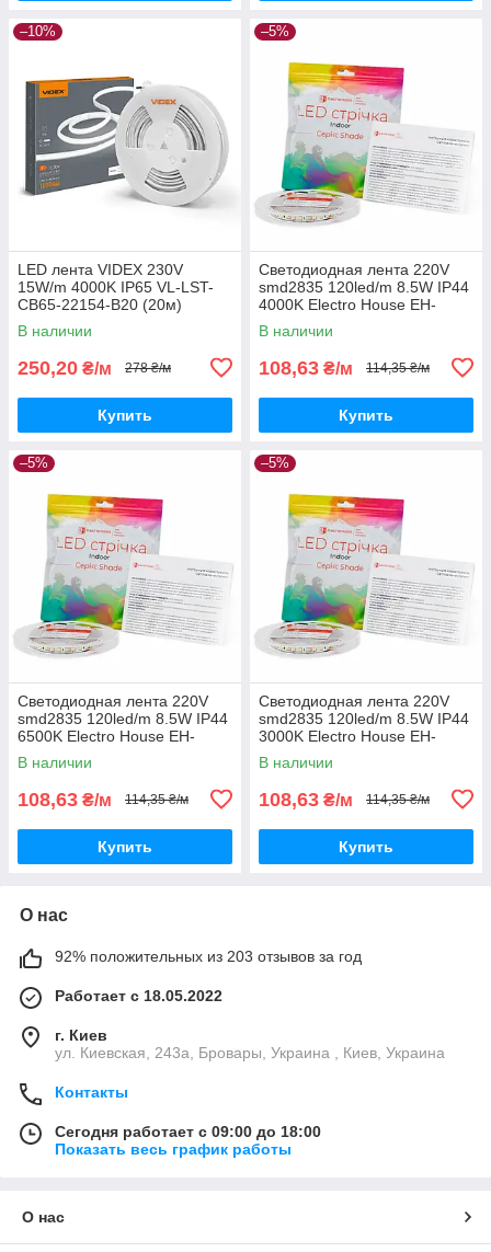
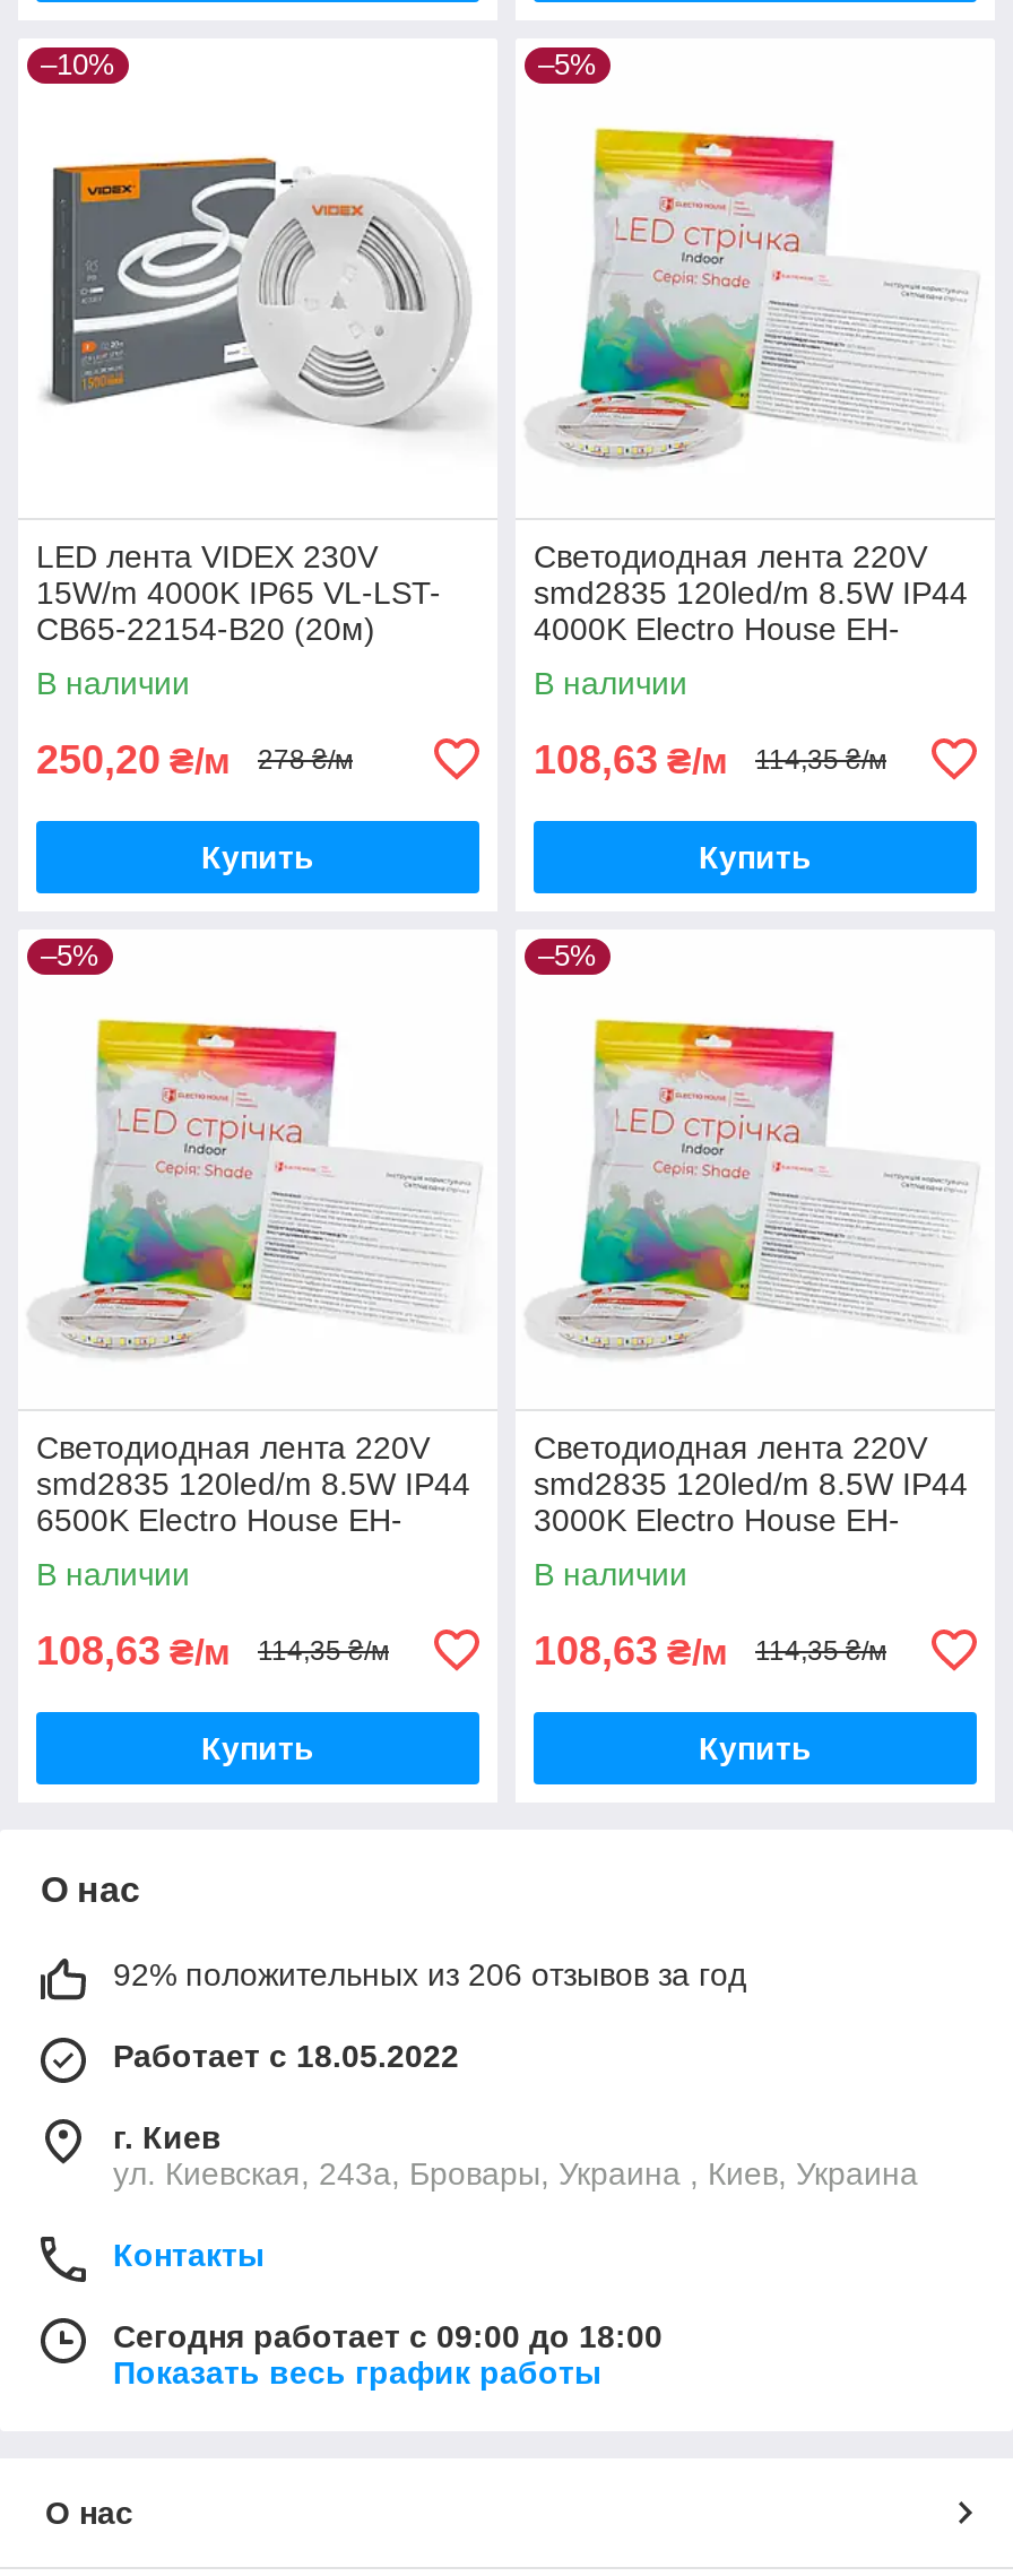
- 92% положительных из 203 отзывов за год
+ 92% положительных из 206 отзывов за год
